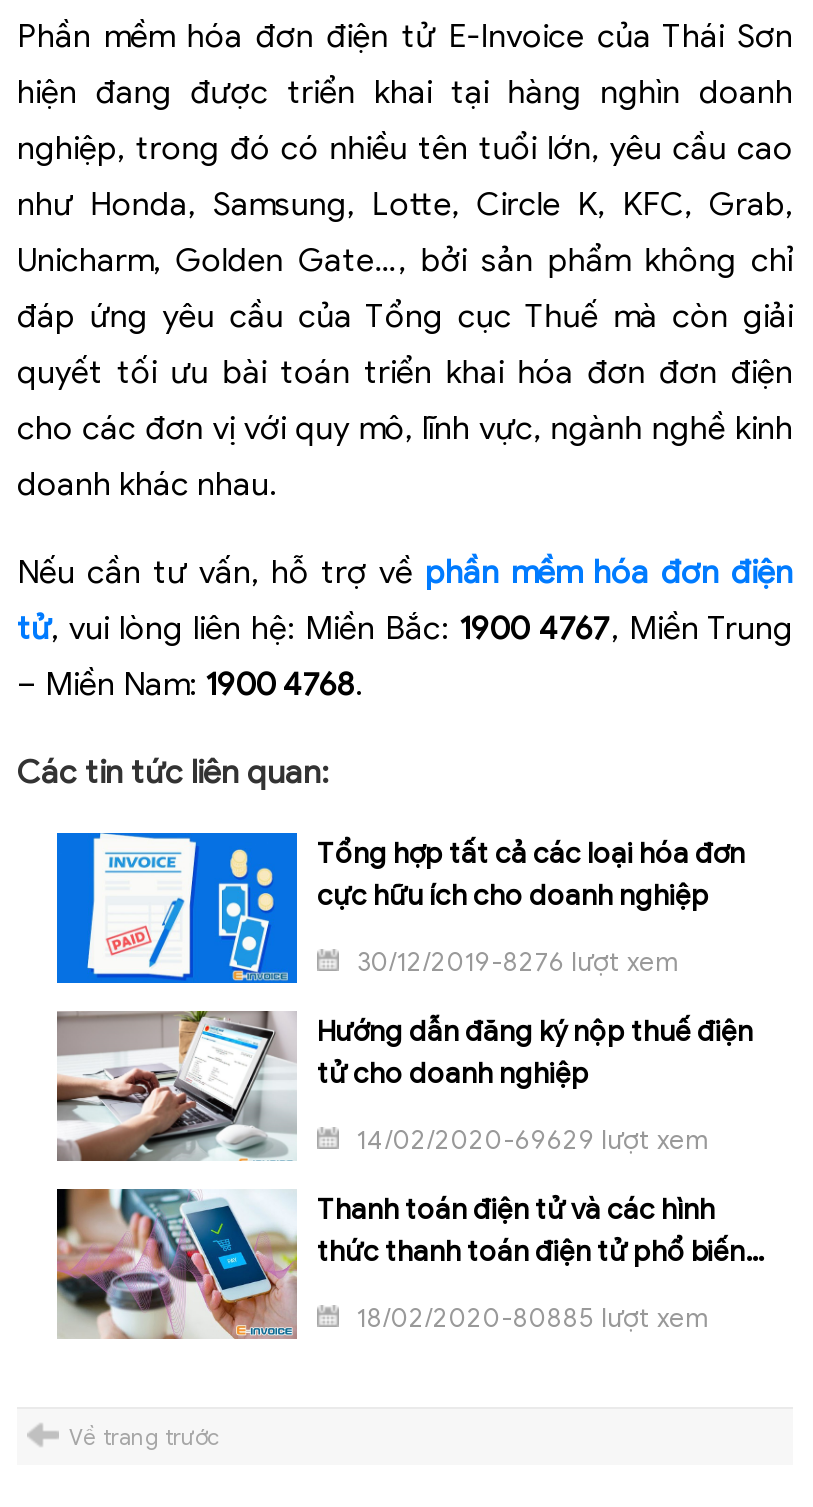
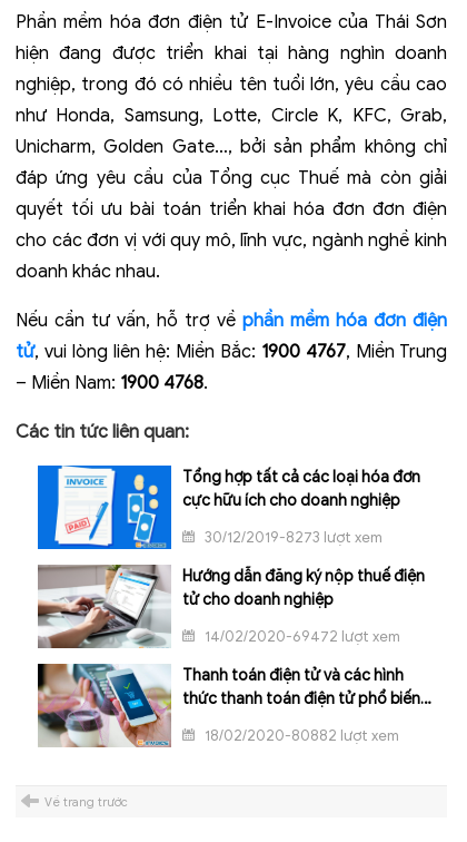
- 30/12/2019-8276 lượt xem
+ 30/12/2019-8273 lượt xem

- 14/02/2020-69629 lượt xem
+ 14/02/2020-69472 lượt xem

- 18/02/2020-80885 lượt xem
+ 18/02/2020-80882 lượt xem
